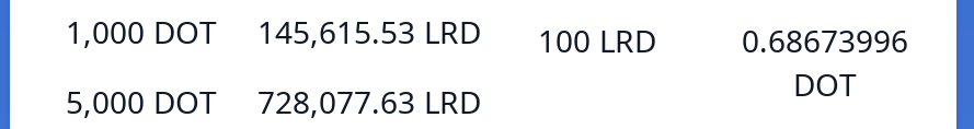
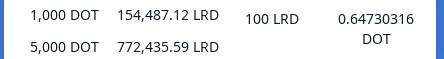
- 1,000 DOT 145,615.53 LRD 100 LRD
+ 1,000 DOT 154,487.12 LRD 100 LRD

- 0.68673996
+ 0.64730316

- 5,000 DOT 728,077.63 LRD
+ 5,000 DOT 772,435.59 LRD
